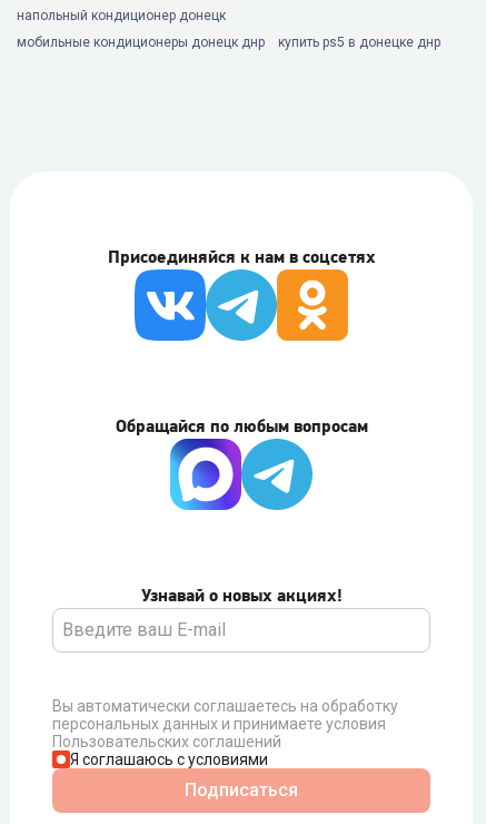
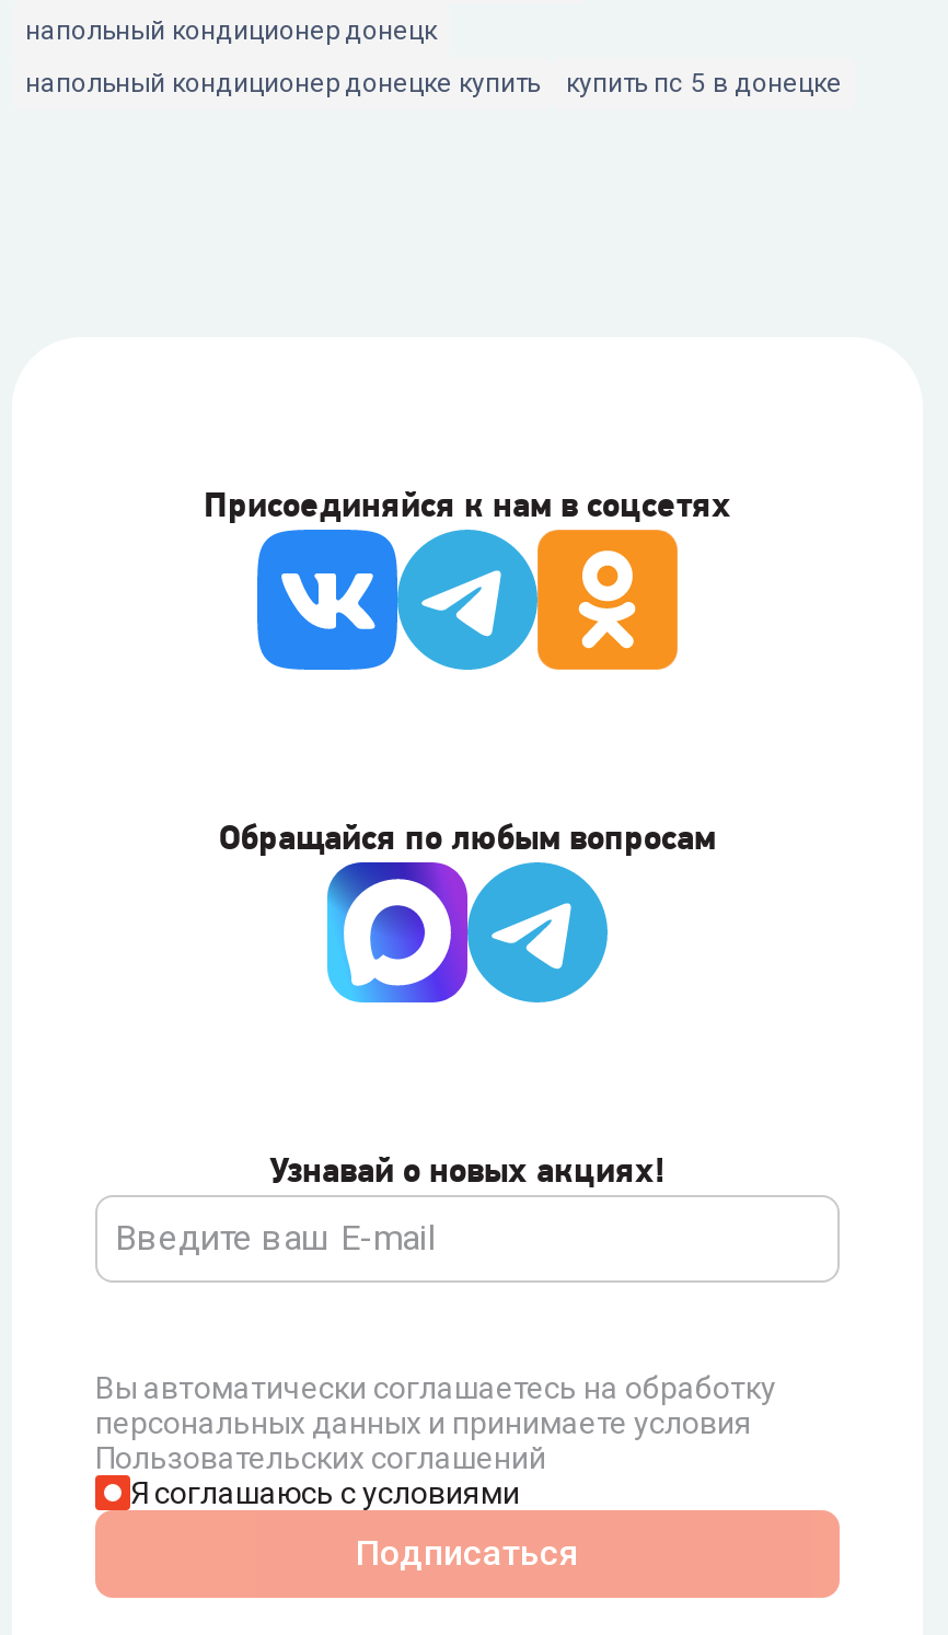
- мобильные кондиционеры донецк днр
- купить ps5 в донецке днр
+ напольный кондиционер донецке купить
+ купить пс 5 в донецке
